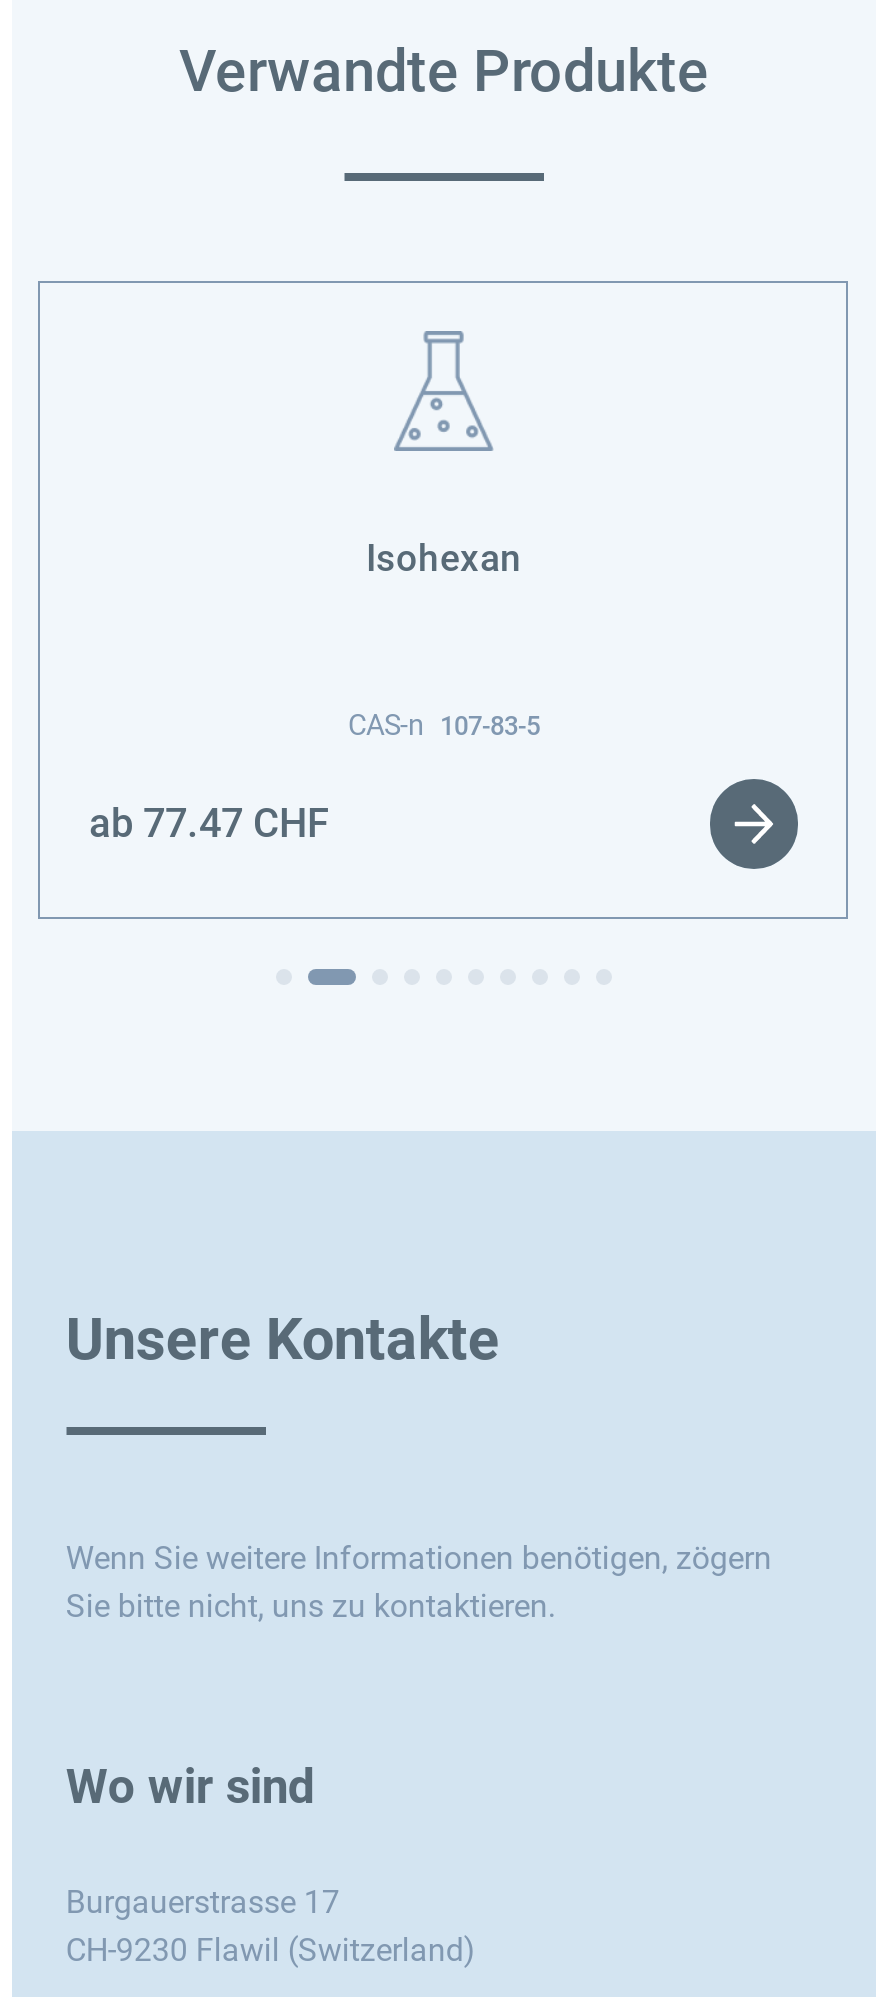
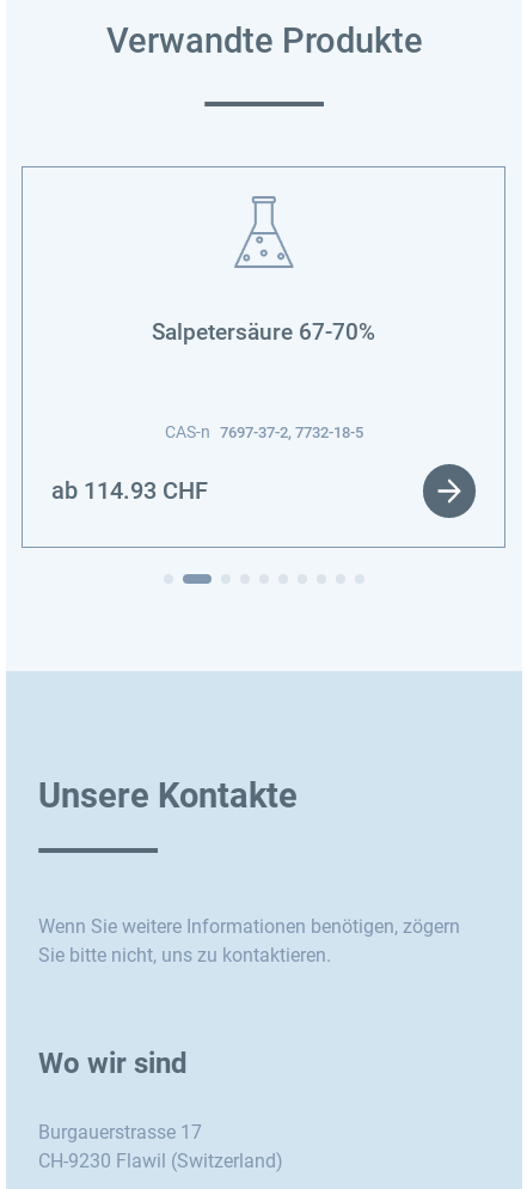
- Isohexan
+ Salpetersäure 67-70%

- CAS-n 107-83-5
+ CAS-n 7697-37-2, 7732-18-5

- ab 77.47 CHF
+ ab 114.93 CHF
